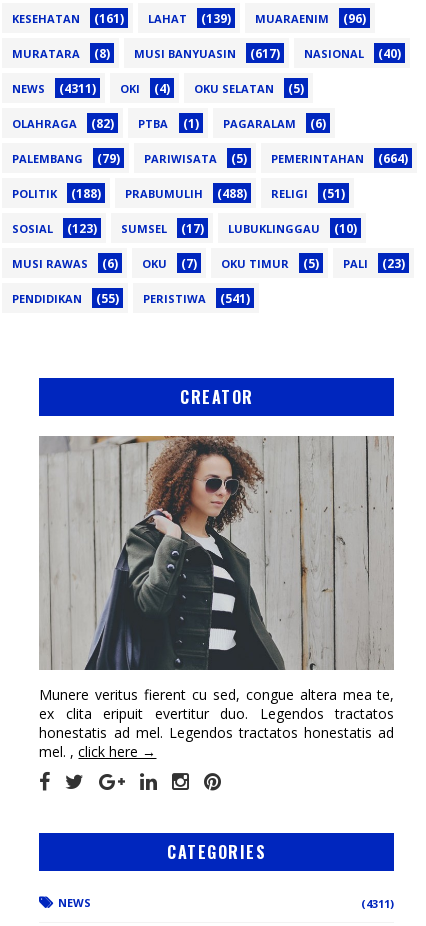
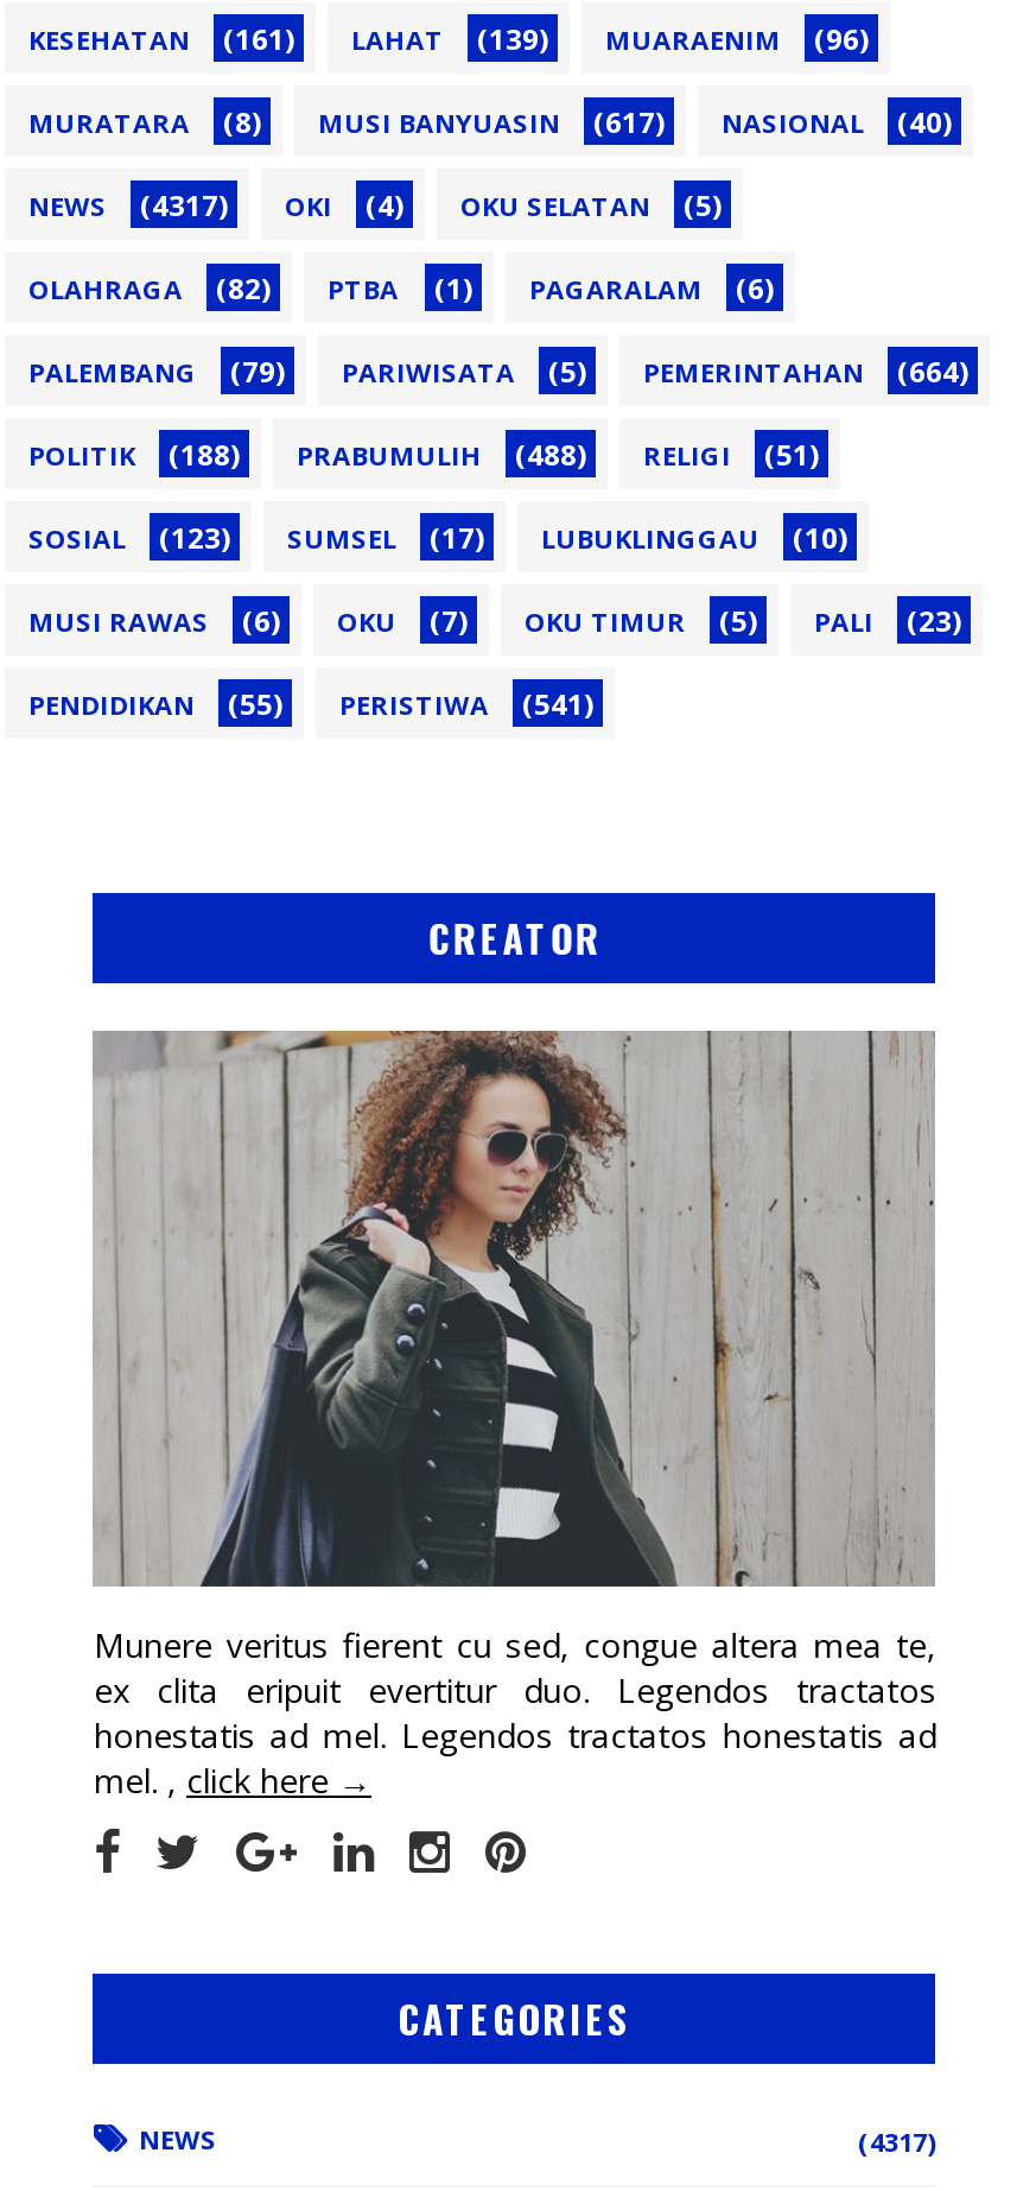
- NEWS (4311) OKI (4) OKU SELATAN (5)
+ NEWS (4317) OKI (4) OKU SELATAN (5)

- (4311)
+ (4317)
